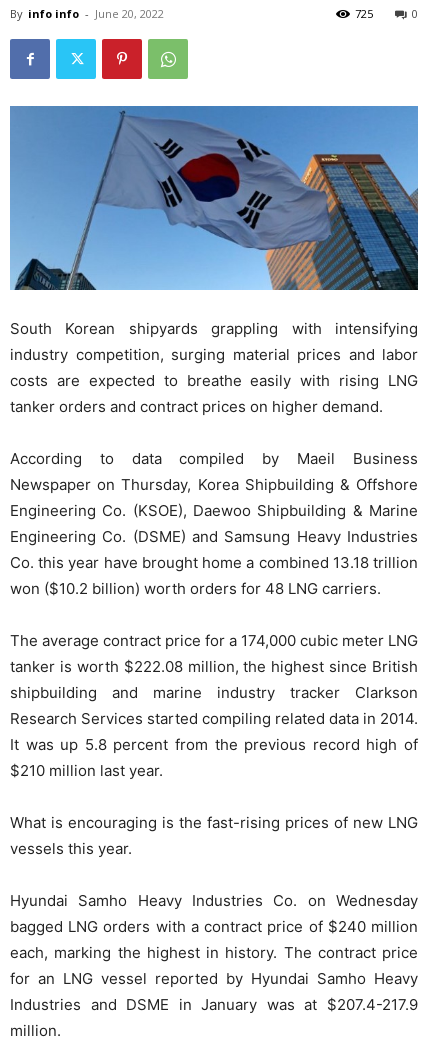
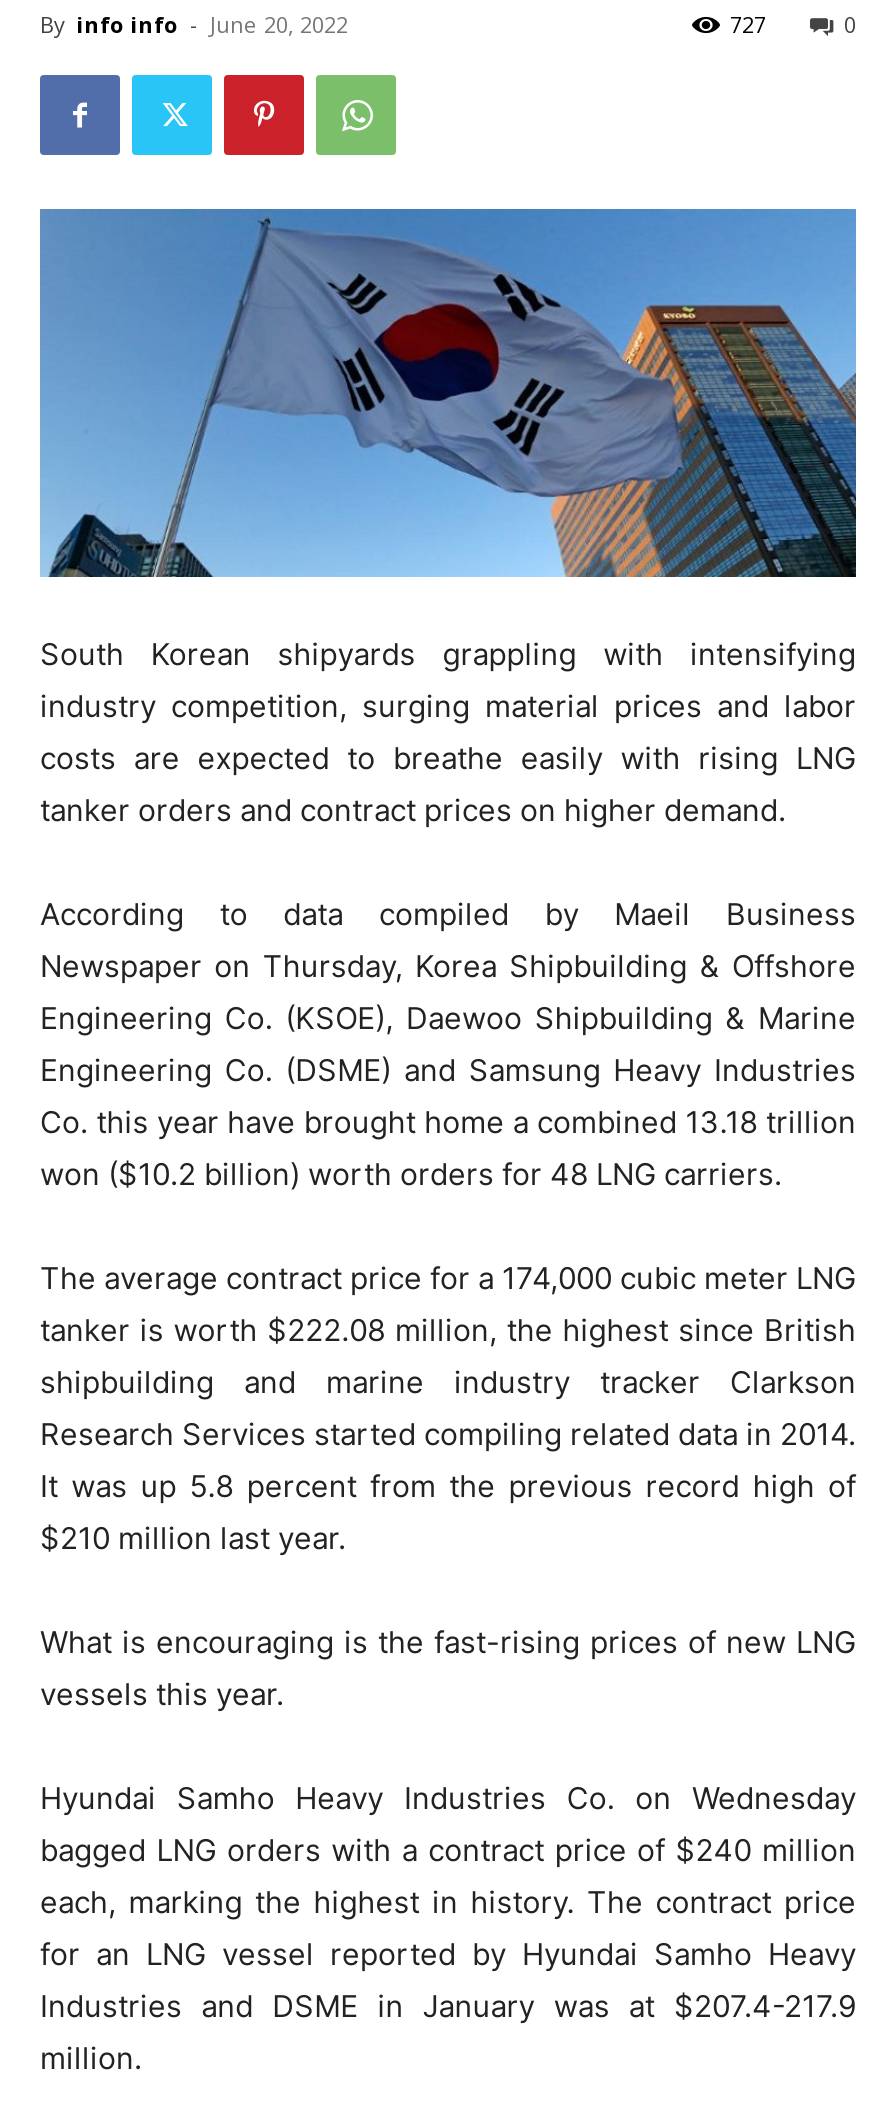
- 725
+ 727
